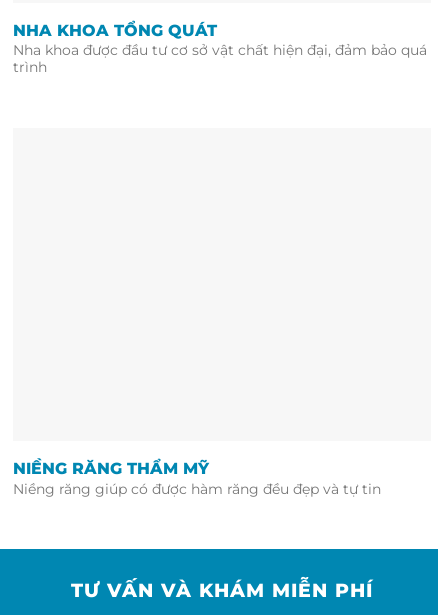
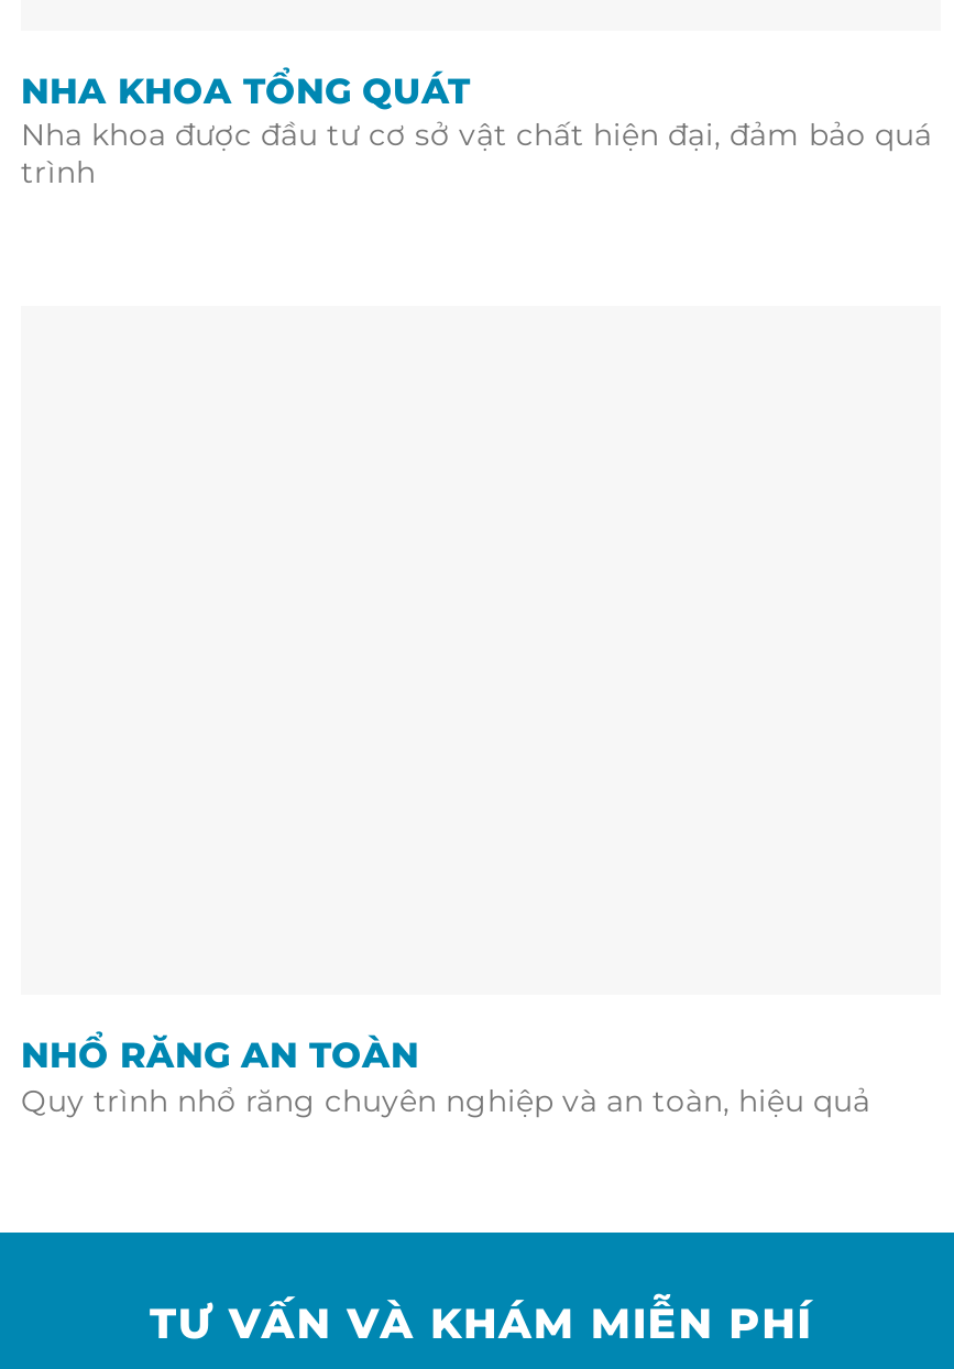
- NIỀNG RĂNG THẨM MỸ
- Niềng răng giúp có được hàm răng đều đẹp và tự tin
+ NHỔ RĂNG AN TOÀN
+ Quy trình nhổ răng chuyên nghiệp và an toàn, hiệu quả
